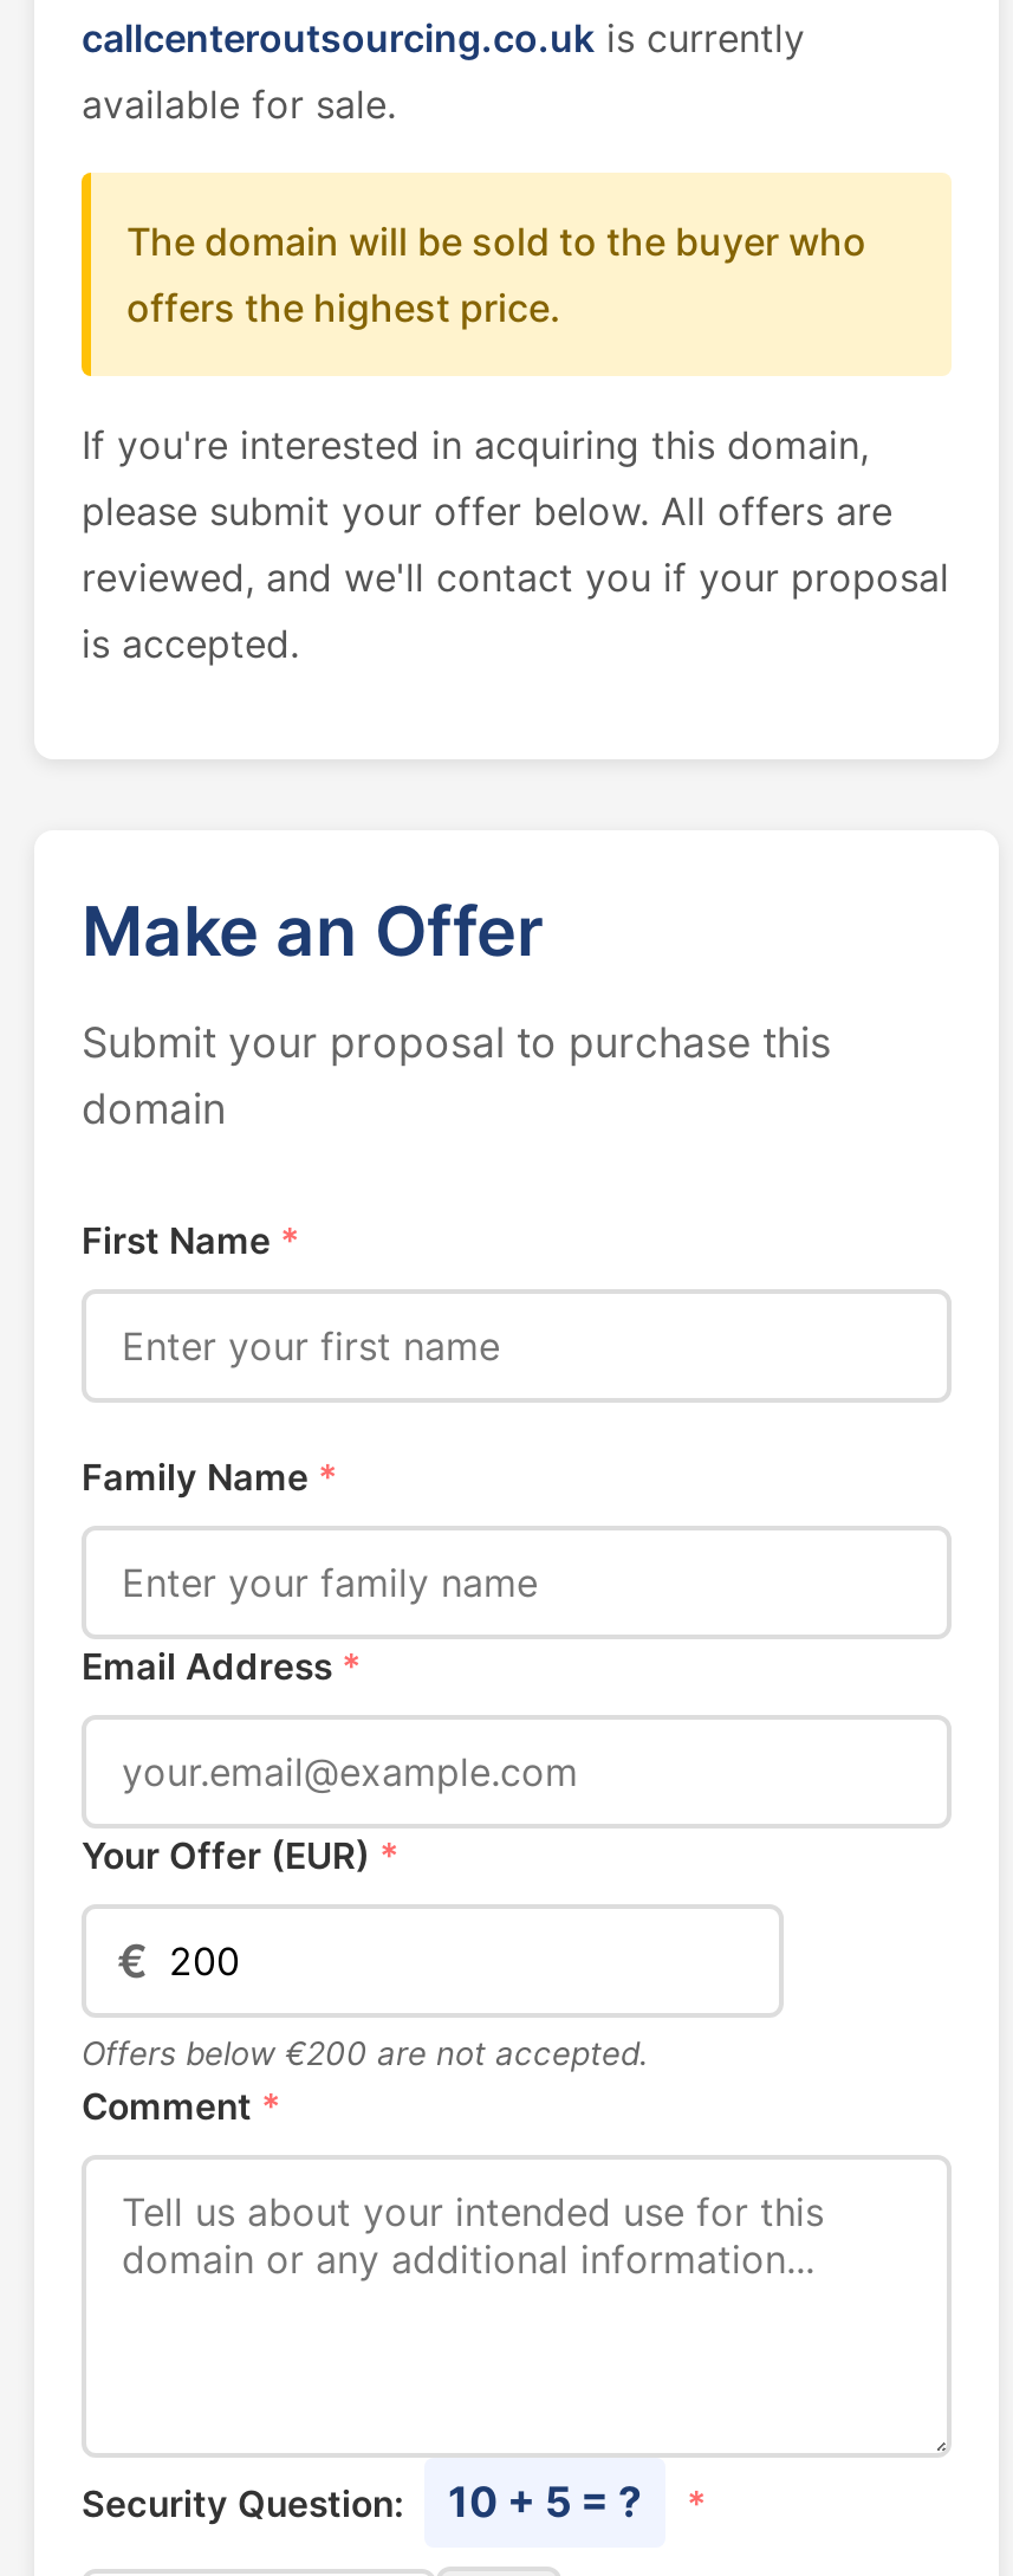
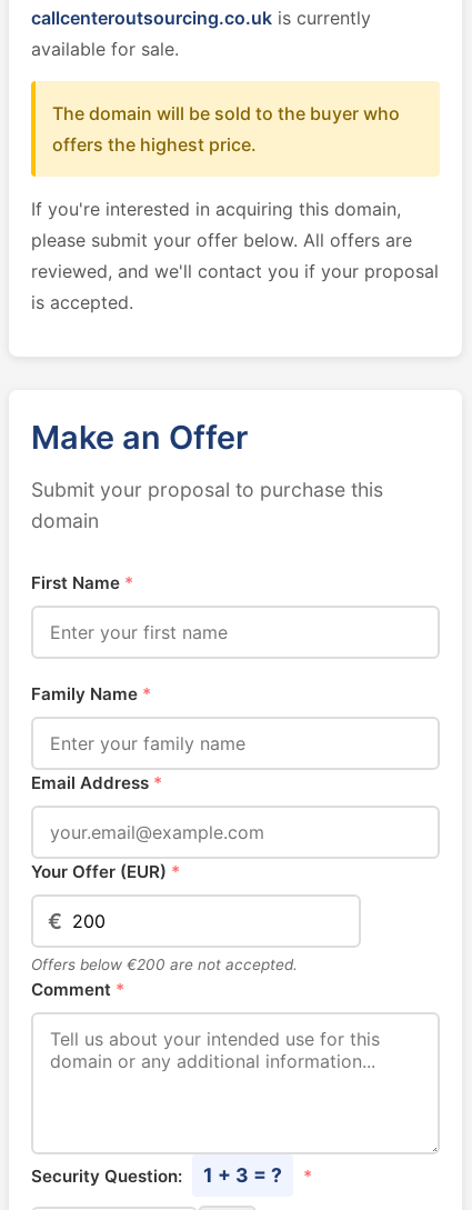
- 10 + 5 = ?
+ 1 + 3 = ?
